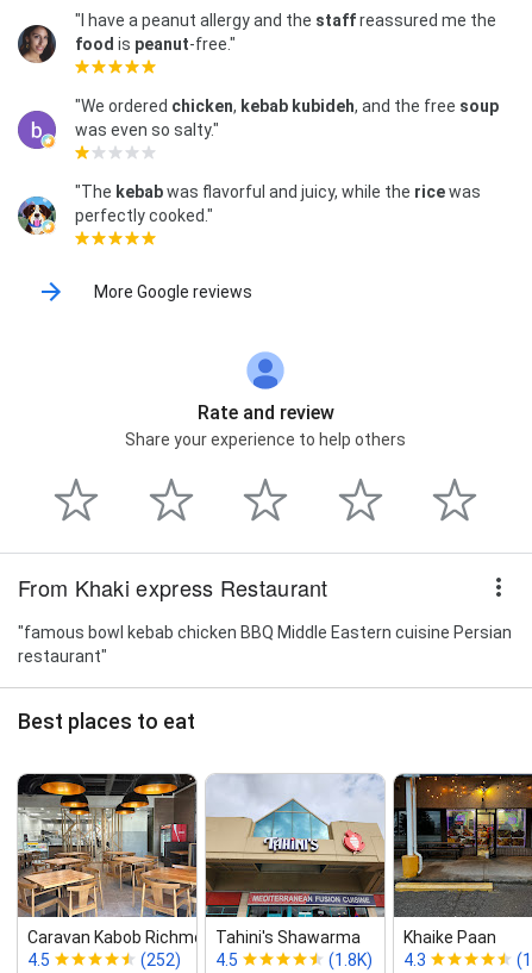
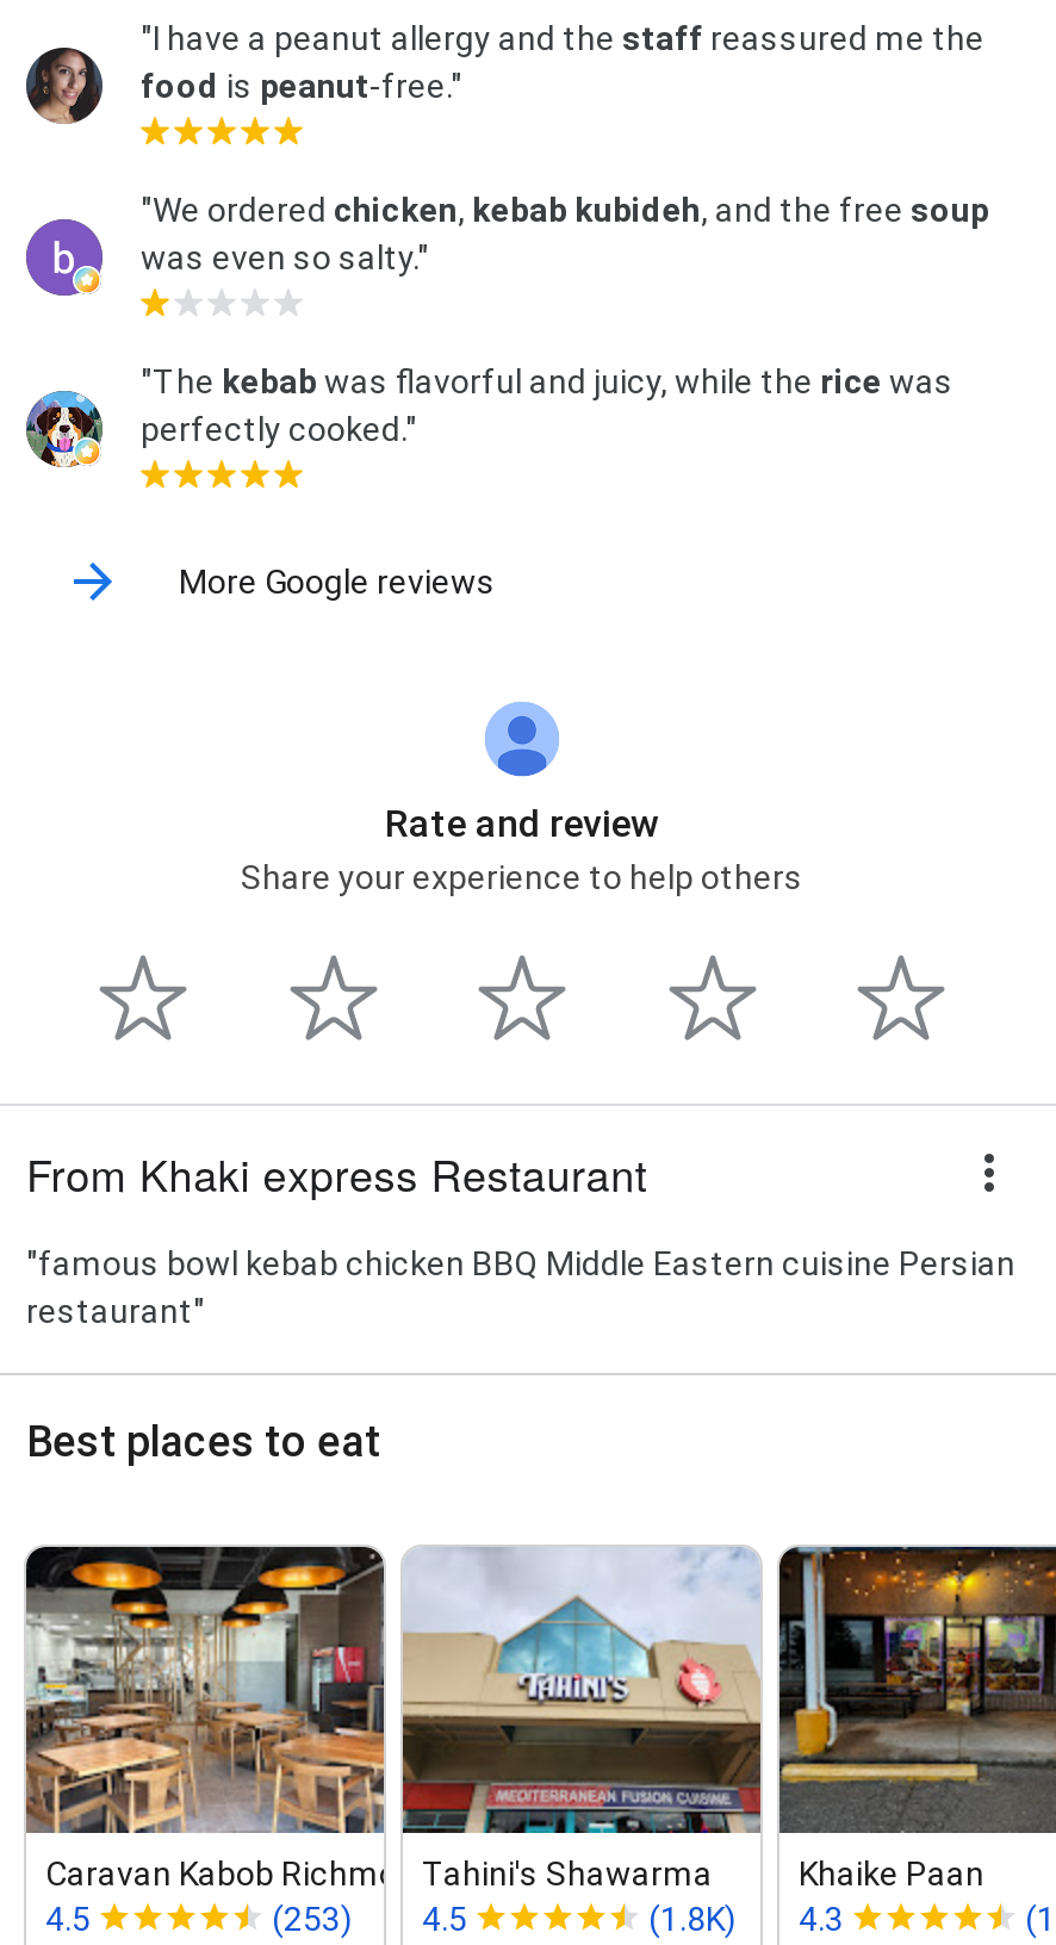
- (252) 4.5
+ (253) 4.5
